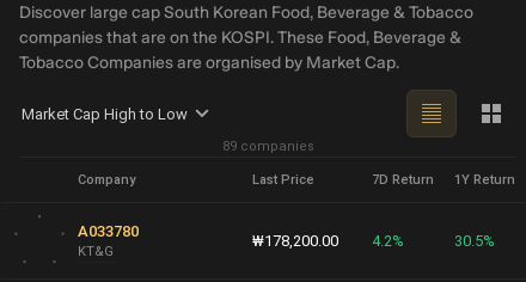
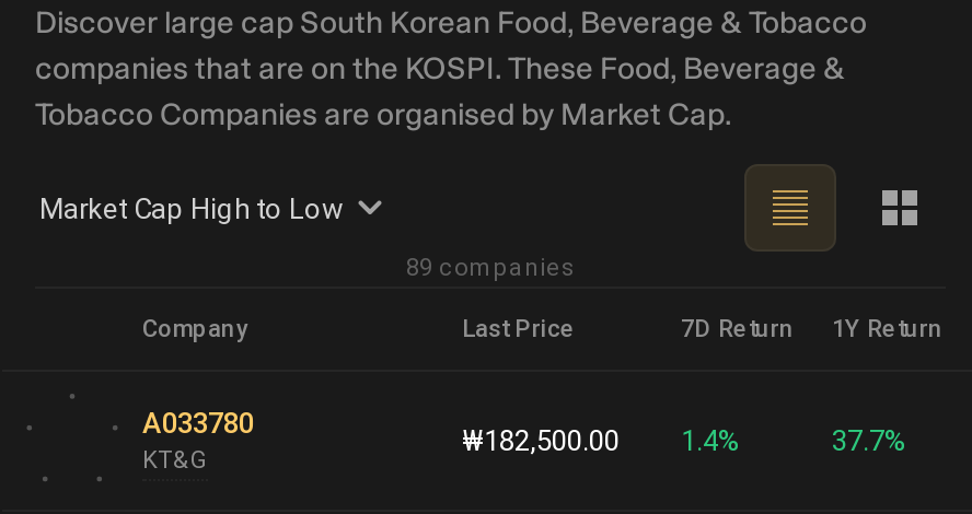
- ₩178,200.00
+ ₩182,500.00

- 4.2%
+ 1.4%

- 30.5%
+ 37.7%
